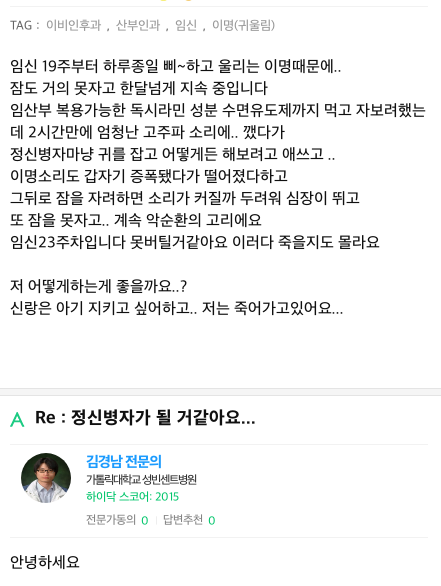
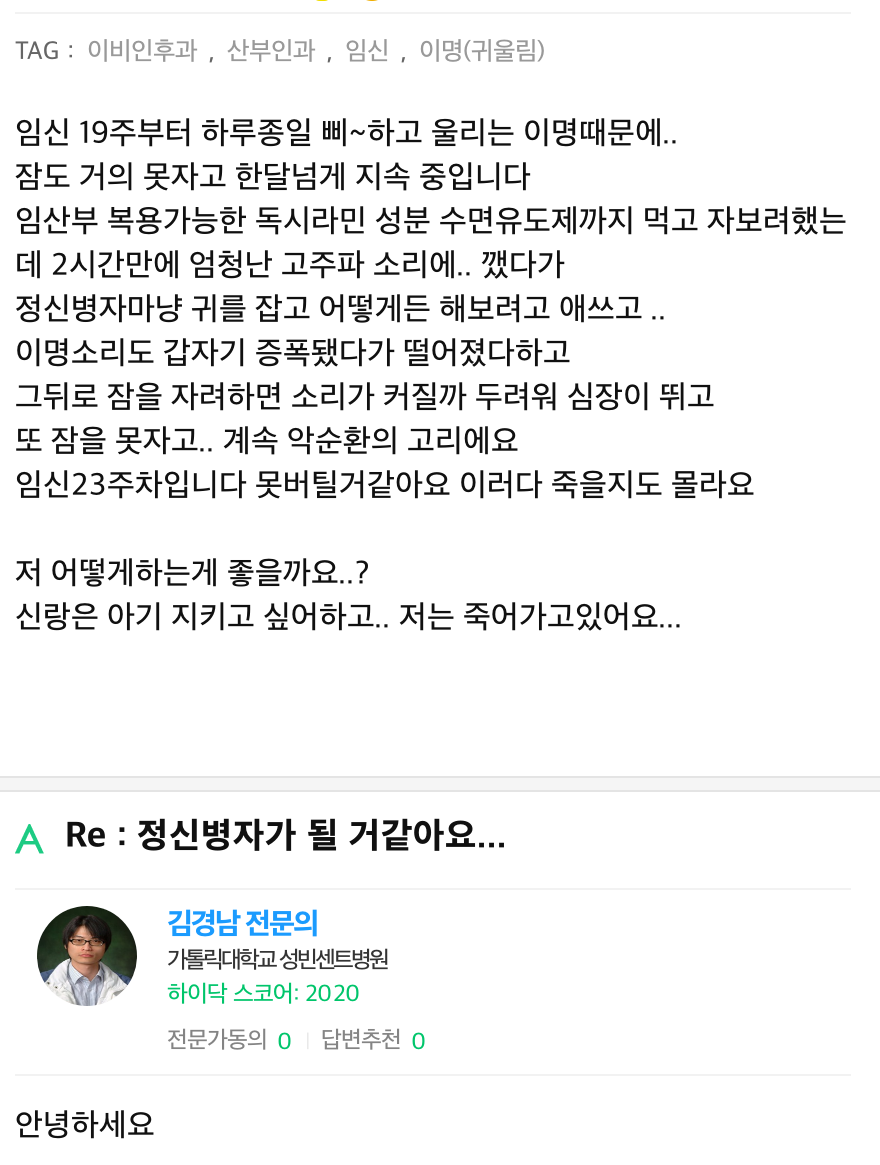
- 하이닥 스코어: 2015
+ 하이닥 스코어: 2020
